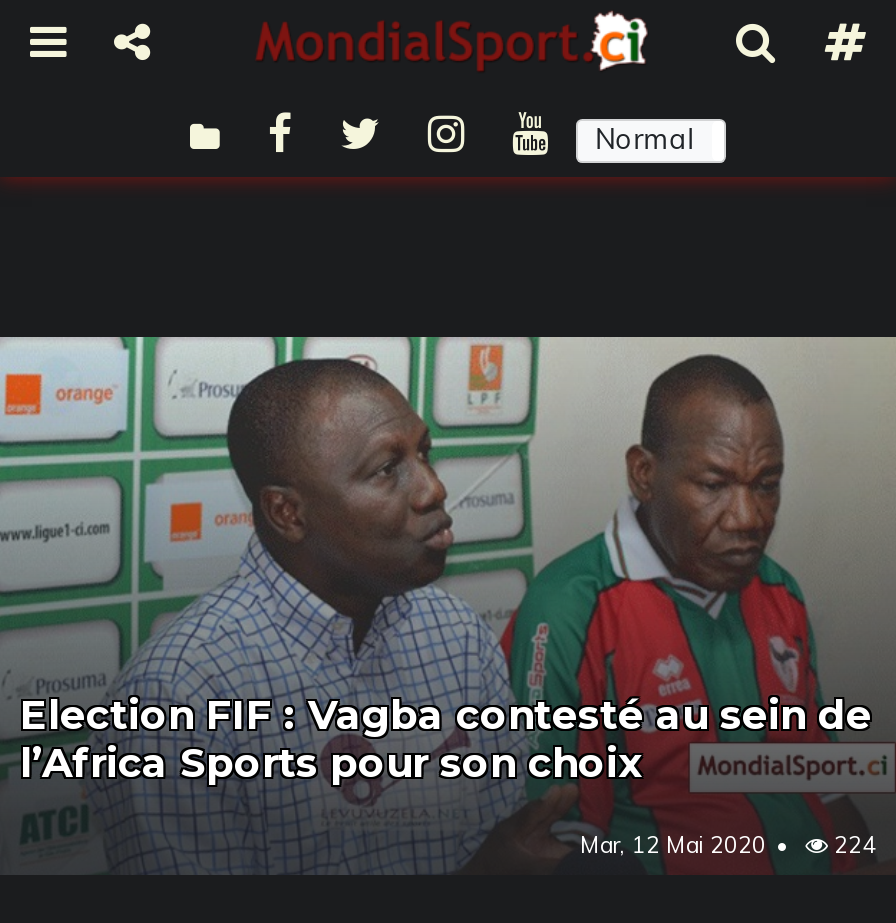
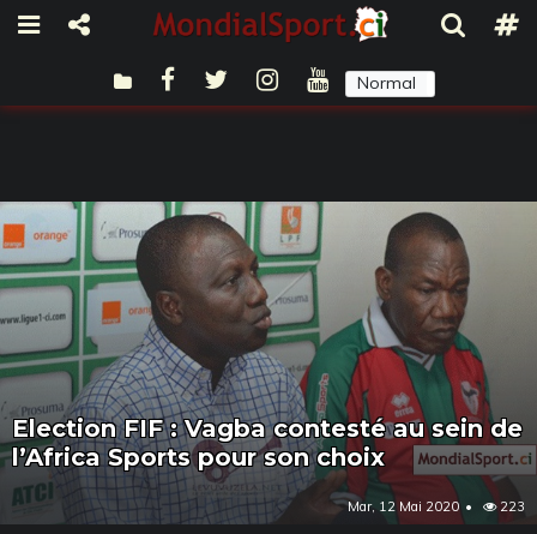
- 224
+ 223
